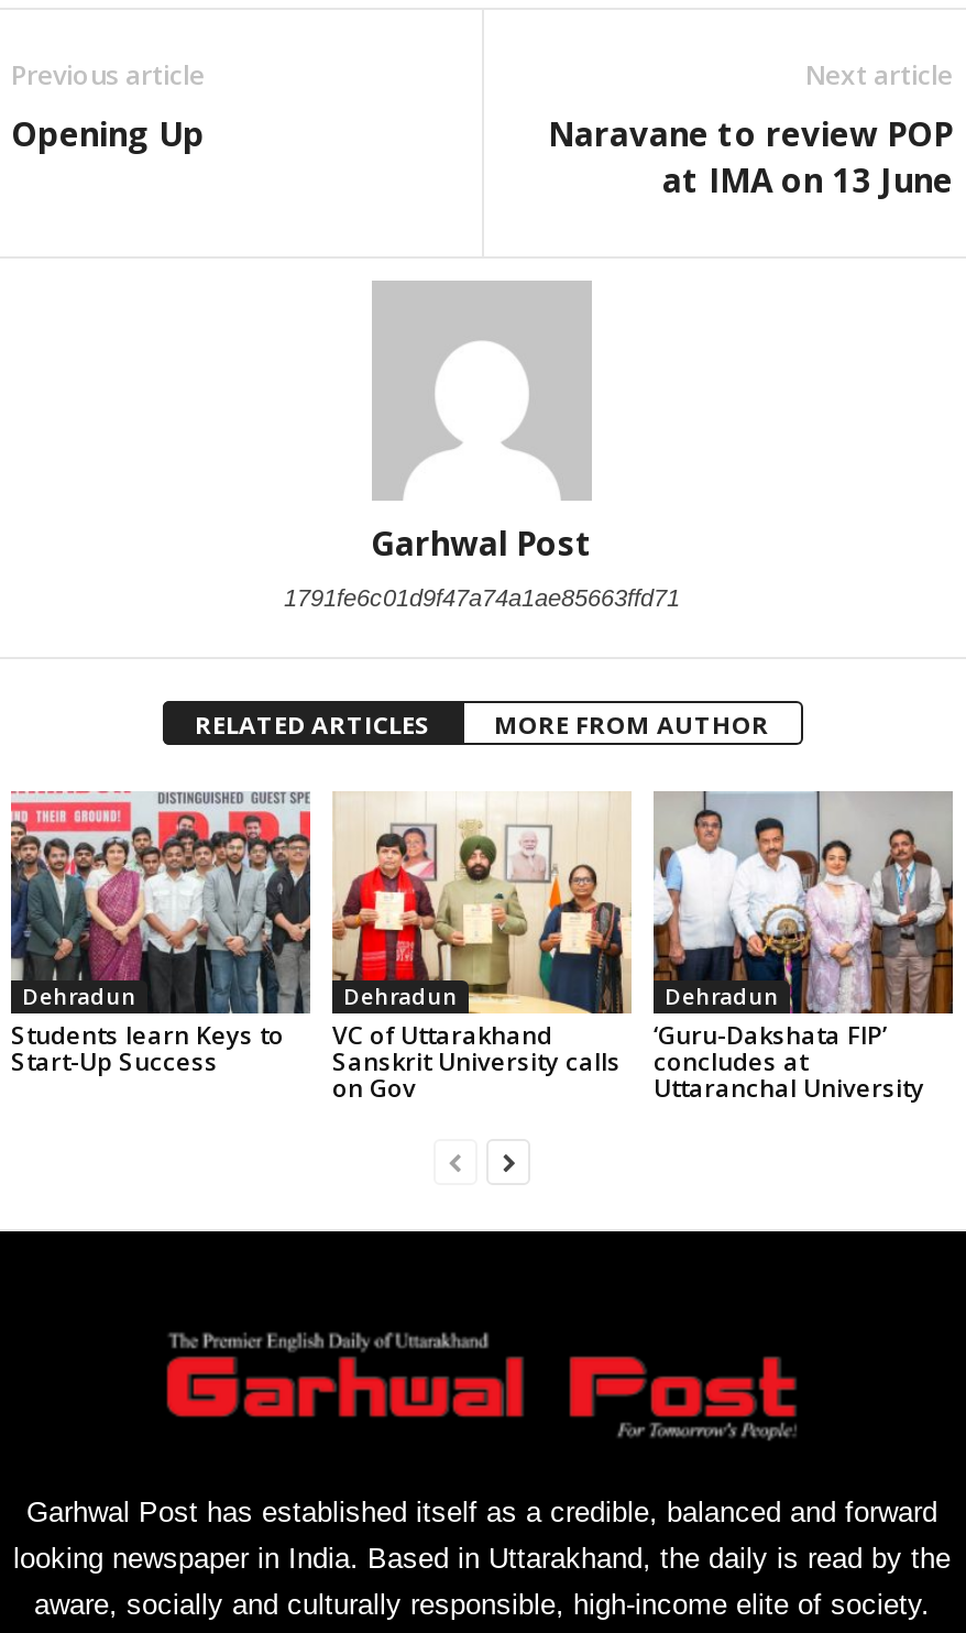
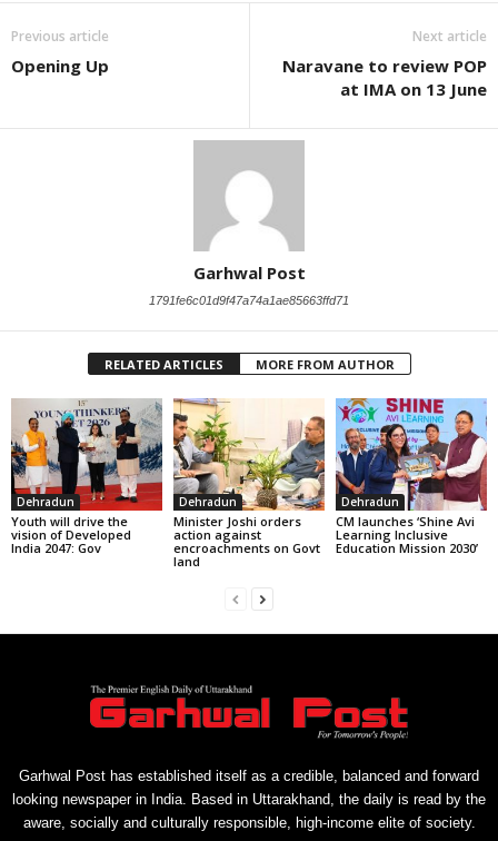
- [image]
- Students learn Keys to
- Start-Up Success
+ [image]
+ Youth will drive the
+ vision of Developed
+ India 2047: Gov

- [image]
- VC of Uttarakhand
- Sanskrit University calls
- on Gov
+ [image]
+ Minister Joshi orders
+ action against
+ encroachments on Govt
+ land

- [image]
- ‘Guru-Dakshata FIP’
- concludes at
- Uttaranchal University
+ [image]
+ CM launches ‘Shine Avi
+ Learning Inclusive
+ Education Mission 2030’
